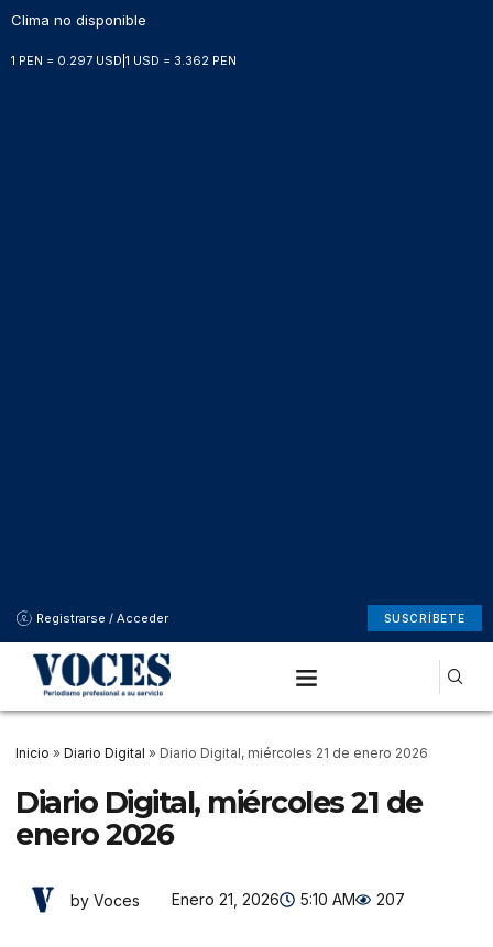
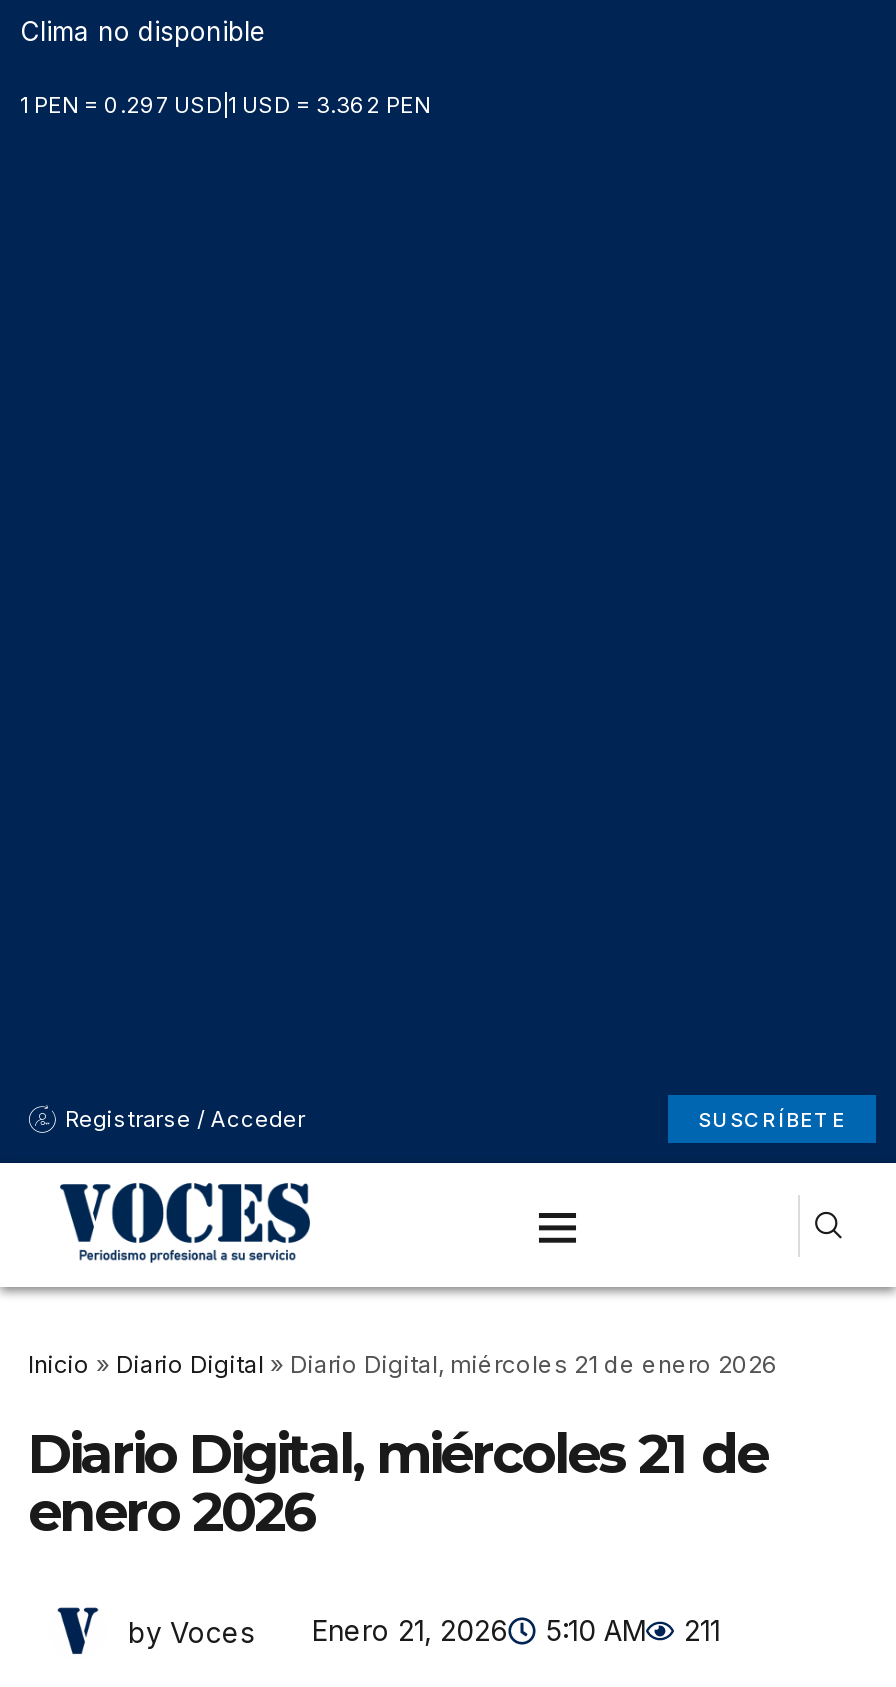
- by Voces Enero 21, 2026 5:10 AM 207
+ by Voces Enero 21, 2026 5:10 AM 211
